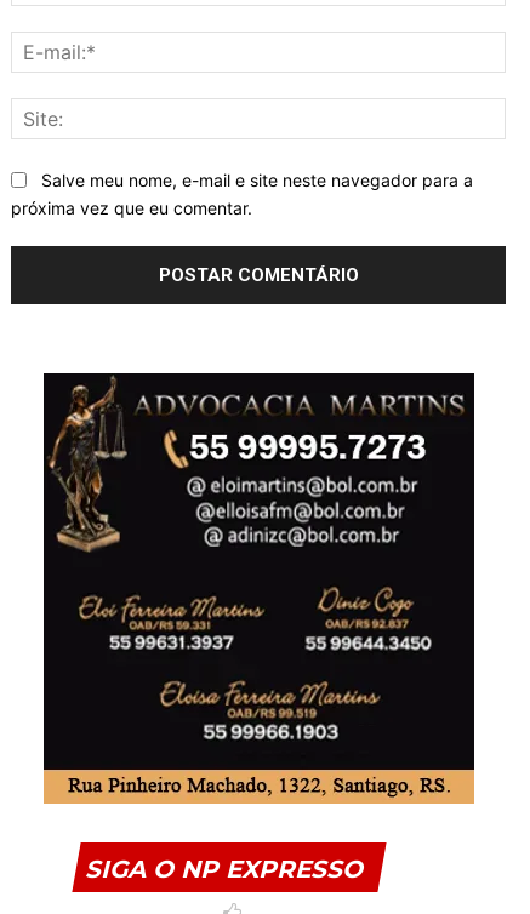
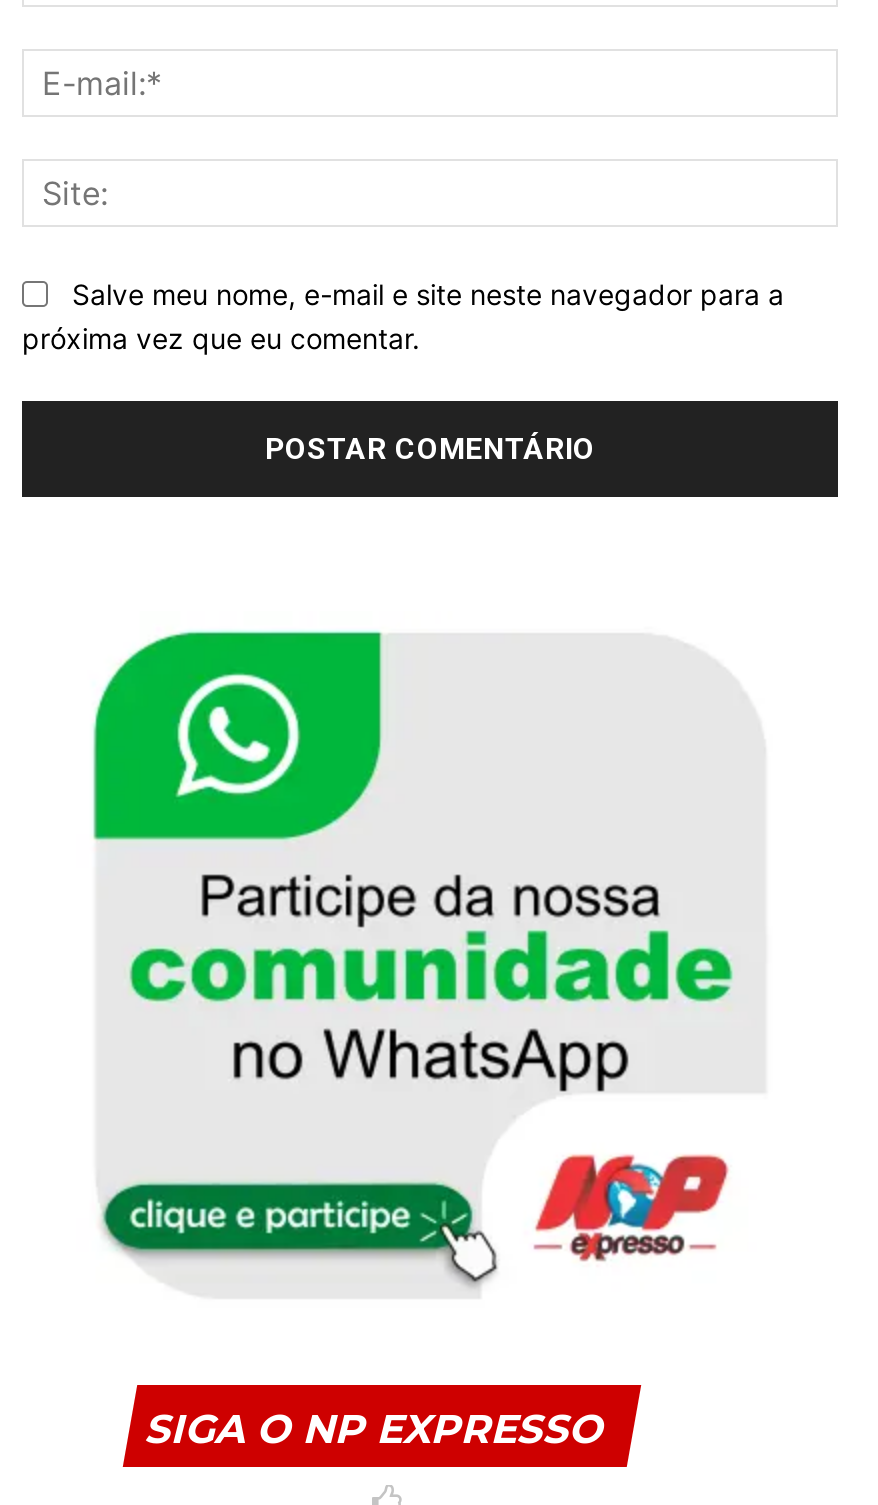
- [image]
+ [image]
